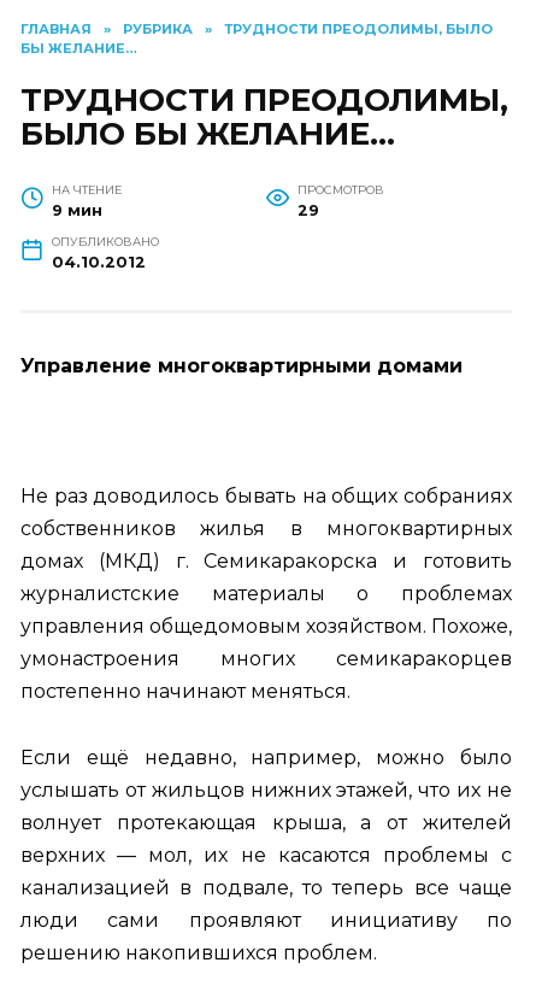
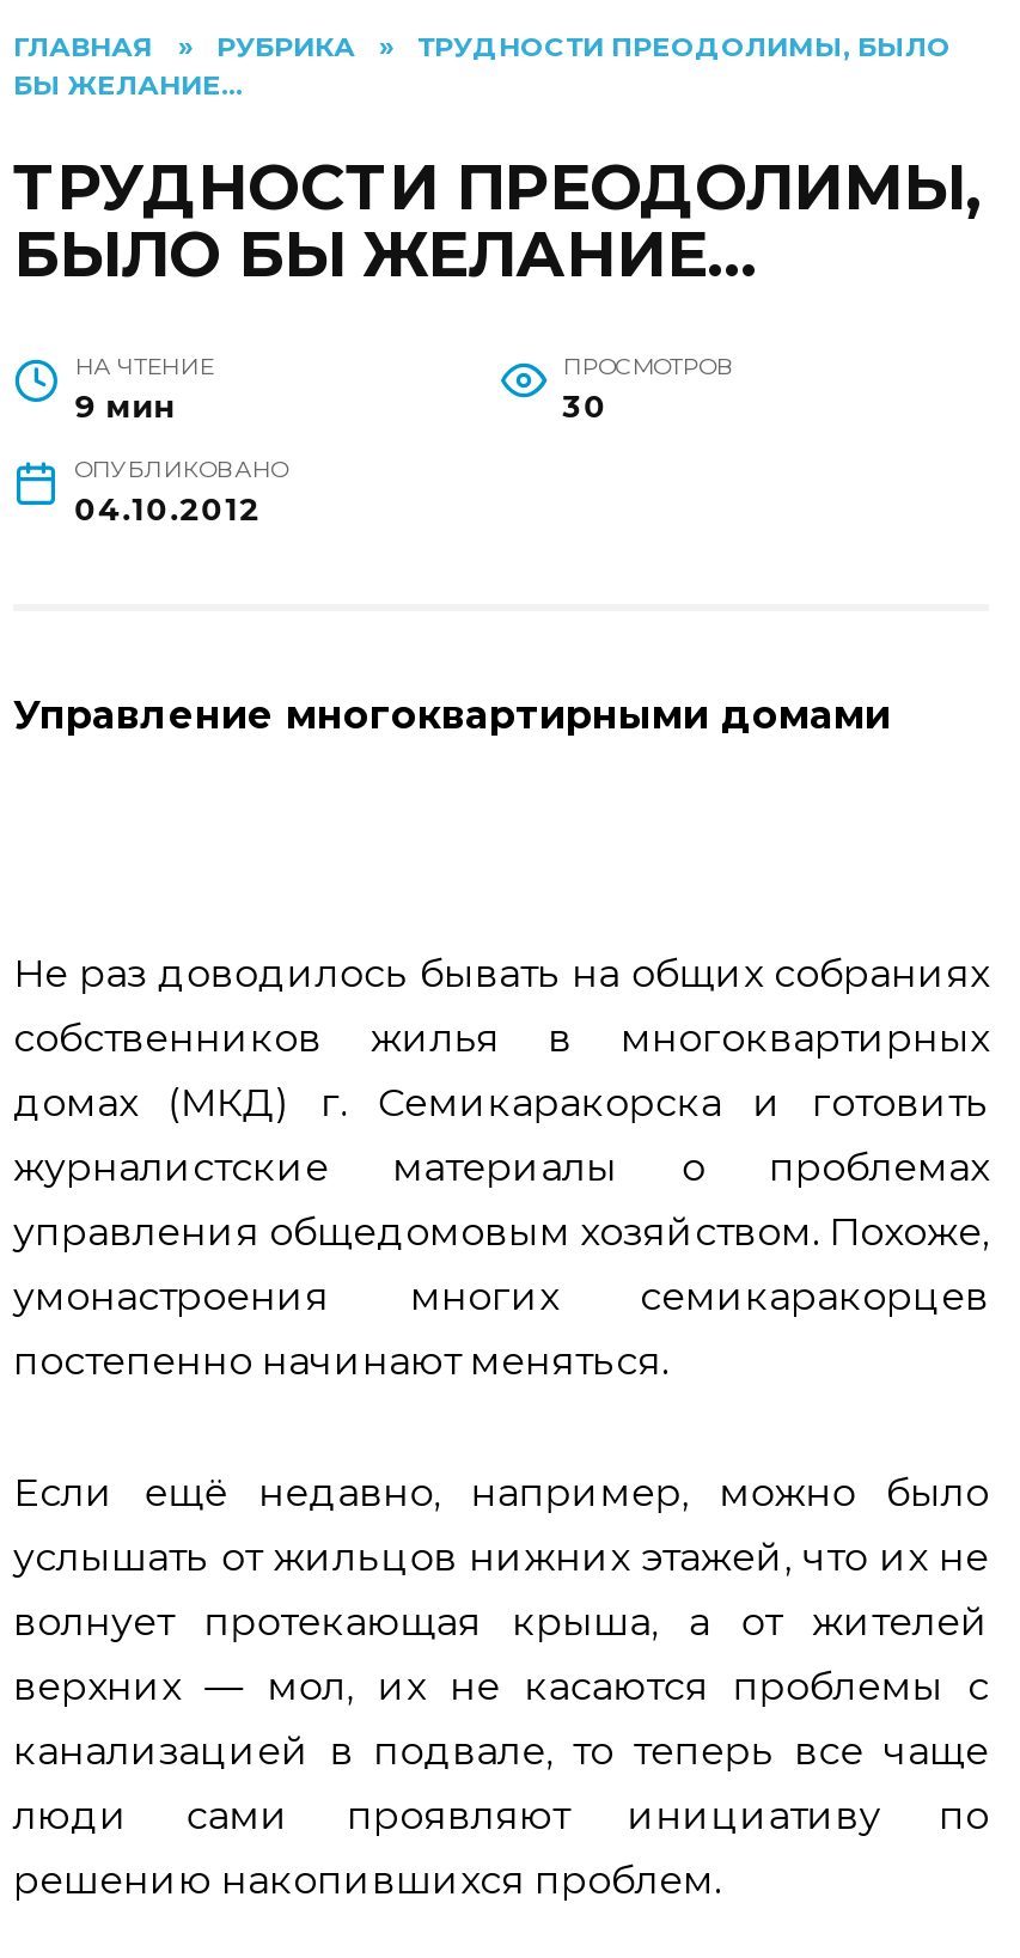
- 29
+ 30
